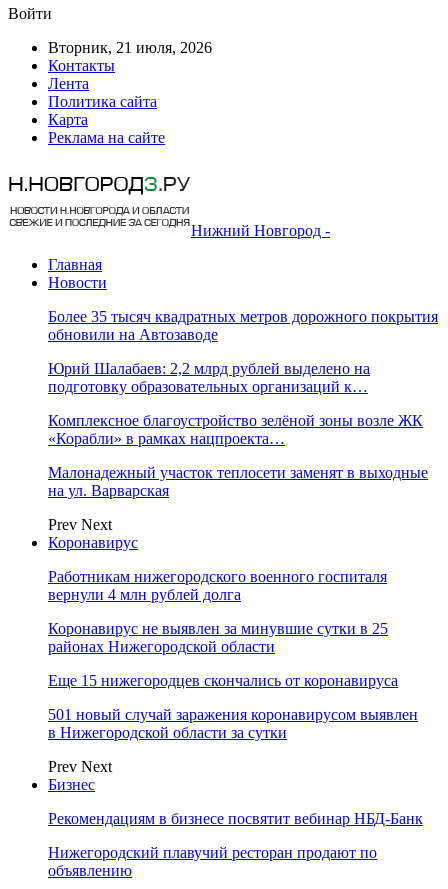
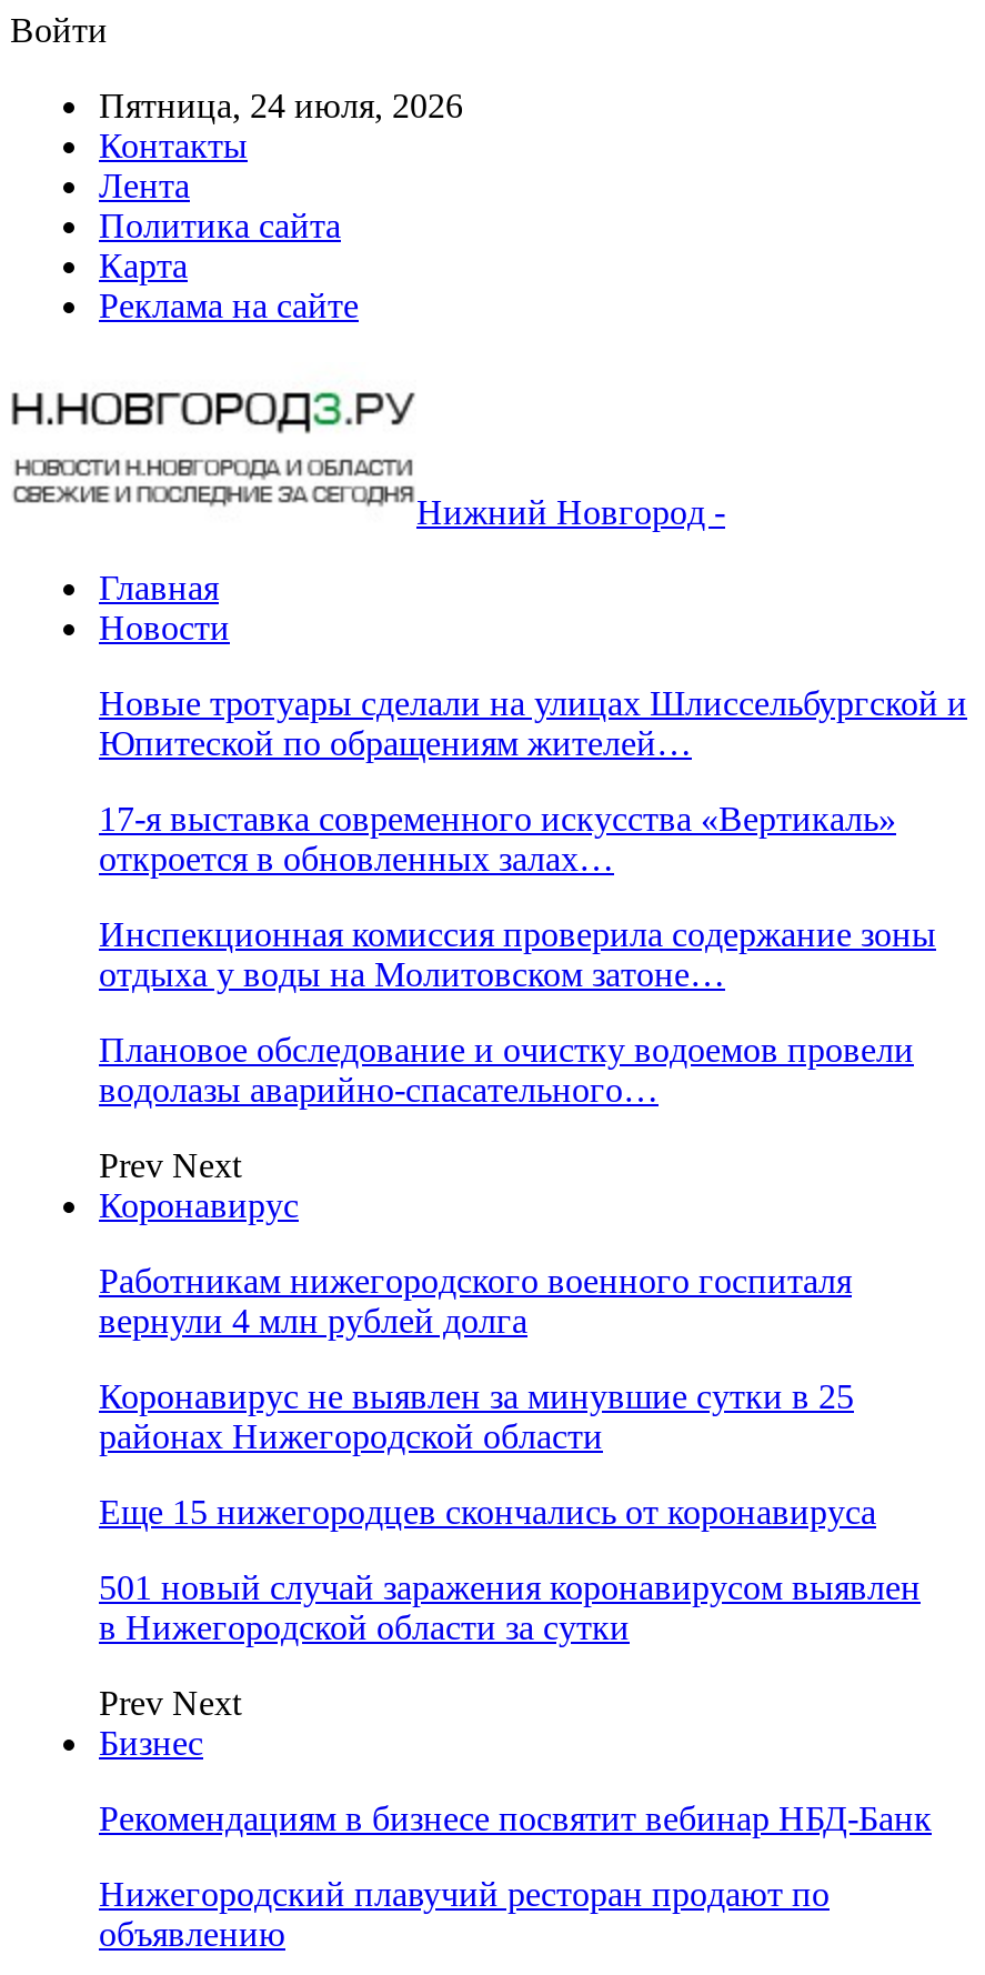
- Вторник, 21 июля, 2026
+ Пятница, 24 июля, 2026

- Более 35 тысяч квадратных метров дорожного покрытия
- обновили на Автозаводе
+ Новые тротуары сделали на улицах Шлиссельбургской и
+ Юпитеской по обращениям жителей…

- Юрий Шалабаев: 2,2 млрд рублей выделено на
- подготовку образовательных организаций к…
+ 17-я выставка современного искусства «Вертикаль»
+ откроется в обновленных залах…

- Комплексное благоустройство зелёной зоны возле ЖК
- «Корабли» в рамках нацпроекта…
+ Инспекционная комиссия проверила содержание зоны
+ отдыха у воды на Молитовском затоне…

- Малонадежный участок теплосети заменят в выходные
- на ул. Варварская
+ Плановое обследование и очистку водоемов провели
+ водолазы аварийно-спасательного…
